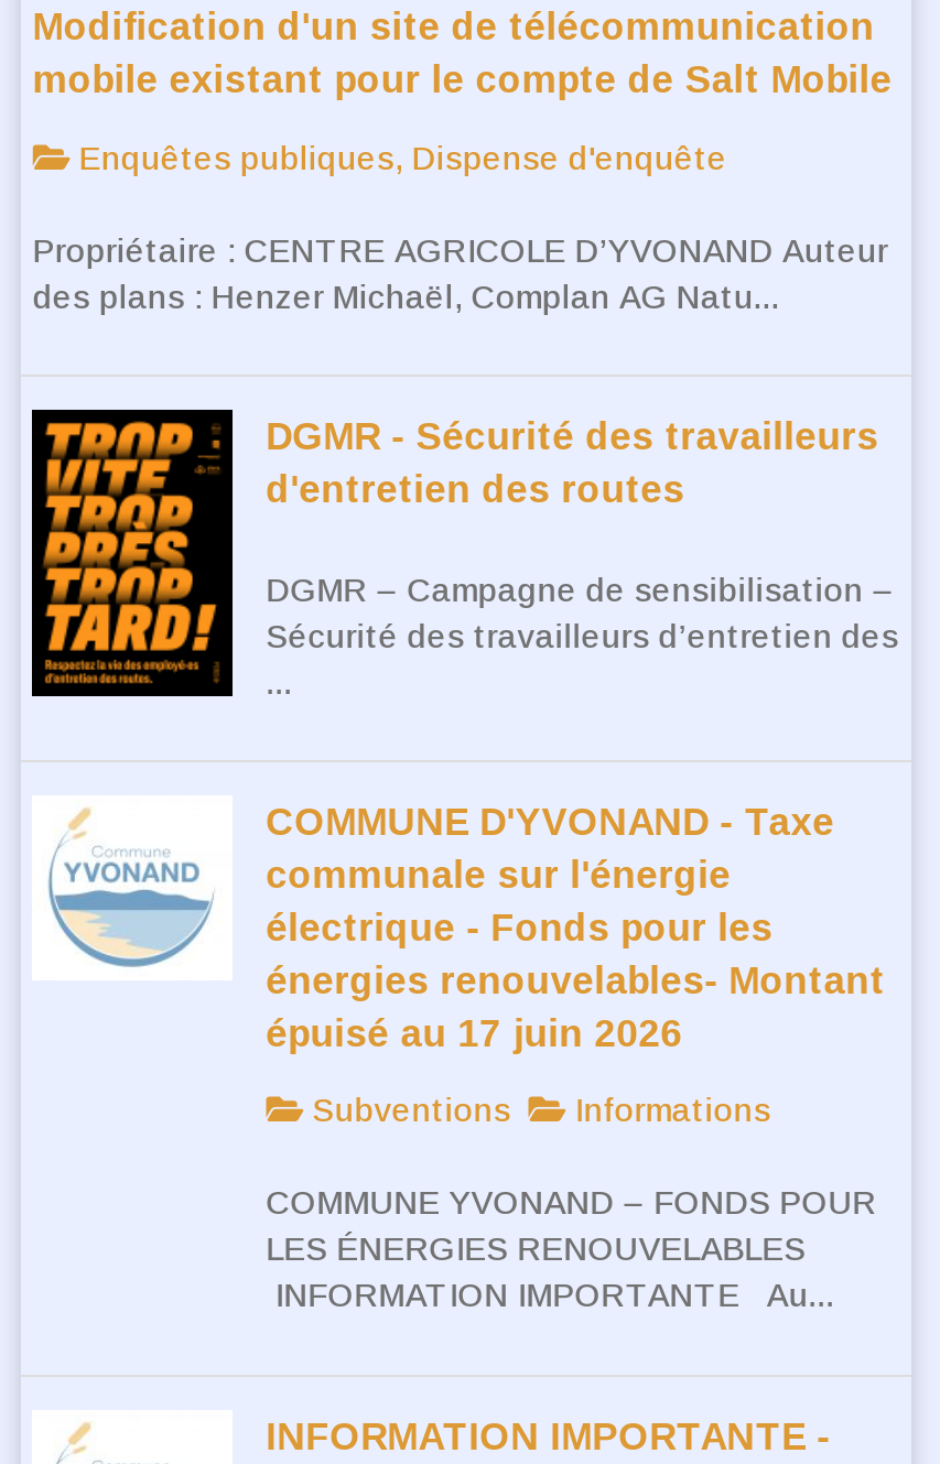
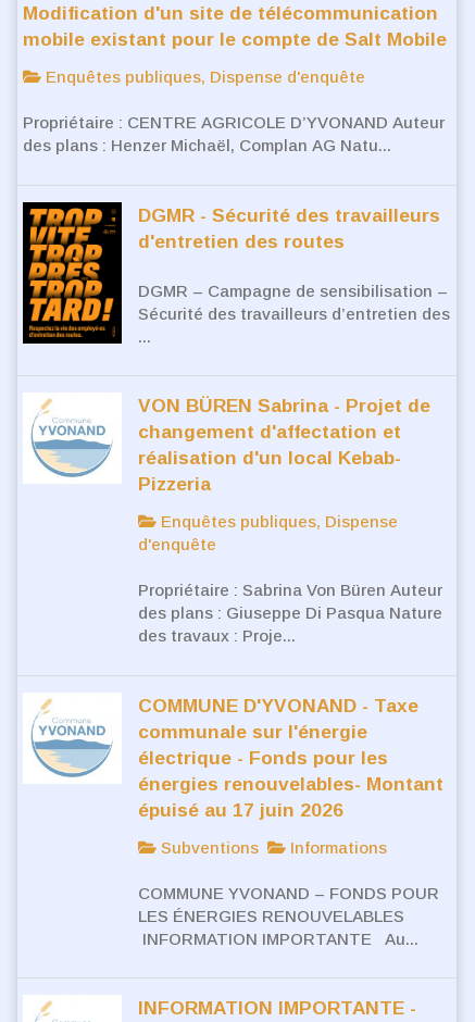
+ VON BÜREN Sabrina - Projet de
+ changement d'affectation et
+ réalisation d'un local Kebab-
+ Pizzeria
+ Enquêtes publiques, Dispense
+ d'enquête
+ Propriétaire : Sabrina Von Büren Auteur
+ des plans : Giuseppe Di Pasqua Nature
+ des travaux : Proje...
